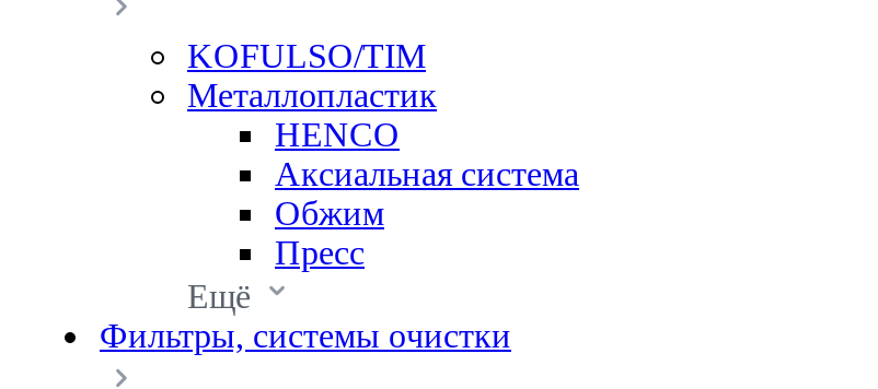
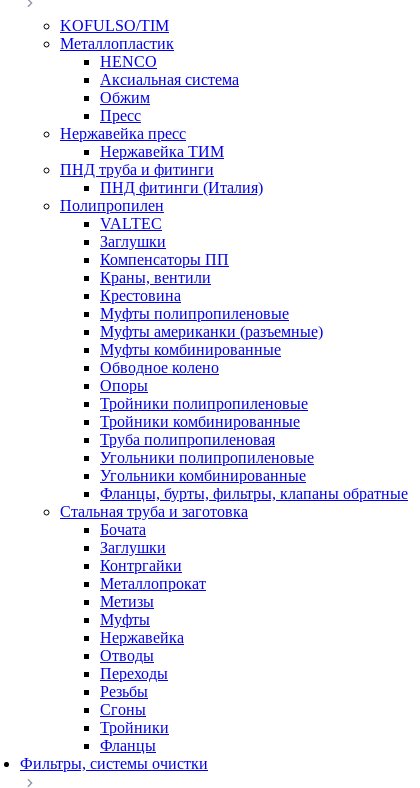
- Ещё
+ Нержавейка пресс
+ Нержавейка ТИМ
+ ПНД труба и фитинги
+ ПНД фитинги (Италия)
+ Полипропилен
+ VALTEC
+ Заглушки
+ Компенсаторы ПП
+ Краны, вентили
+ Крестовина
+ Муфты полипропиленовые
+ Муфты американки (разъемные)
+ Муфты комбинированные
+ Обводное колено
+ Опоры
+ Тройники полипропиленовые
+ Тройники комбинированные
+ Труба полипропиленовая
+ Угольники полипропиленовые
+ Угольники комбинированные
+ Фланцы, бурты, фильтры, клапаны обратные
+ Стальная труба и заготовка
+ Бочата
+ Заглушки
+ Контргайки
+ Металлопрокат
+ Метизы
+ Муфты
+ Нержавейка
+ Отводы
+ Переходы
+ Резьбы
+ Сгоны
+ Тройники
+ Фланцы
